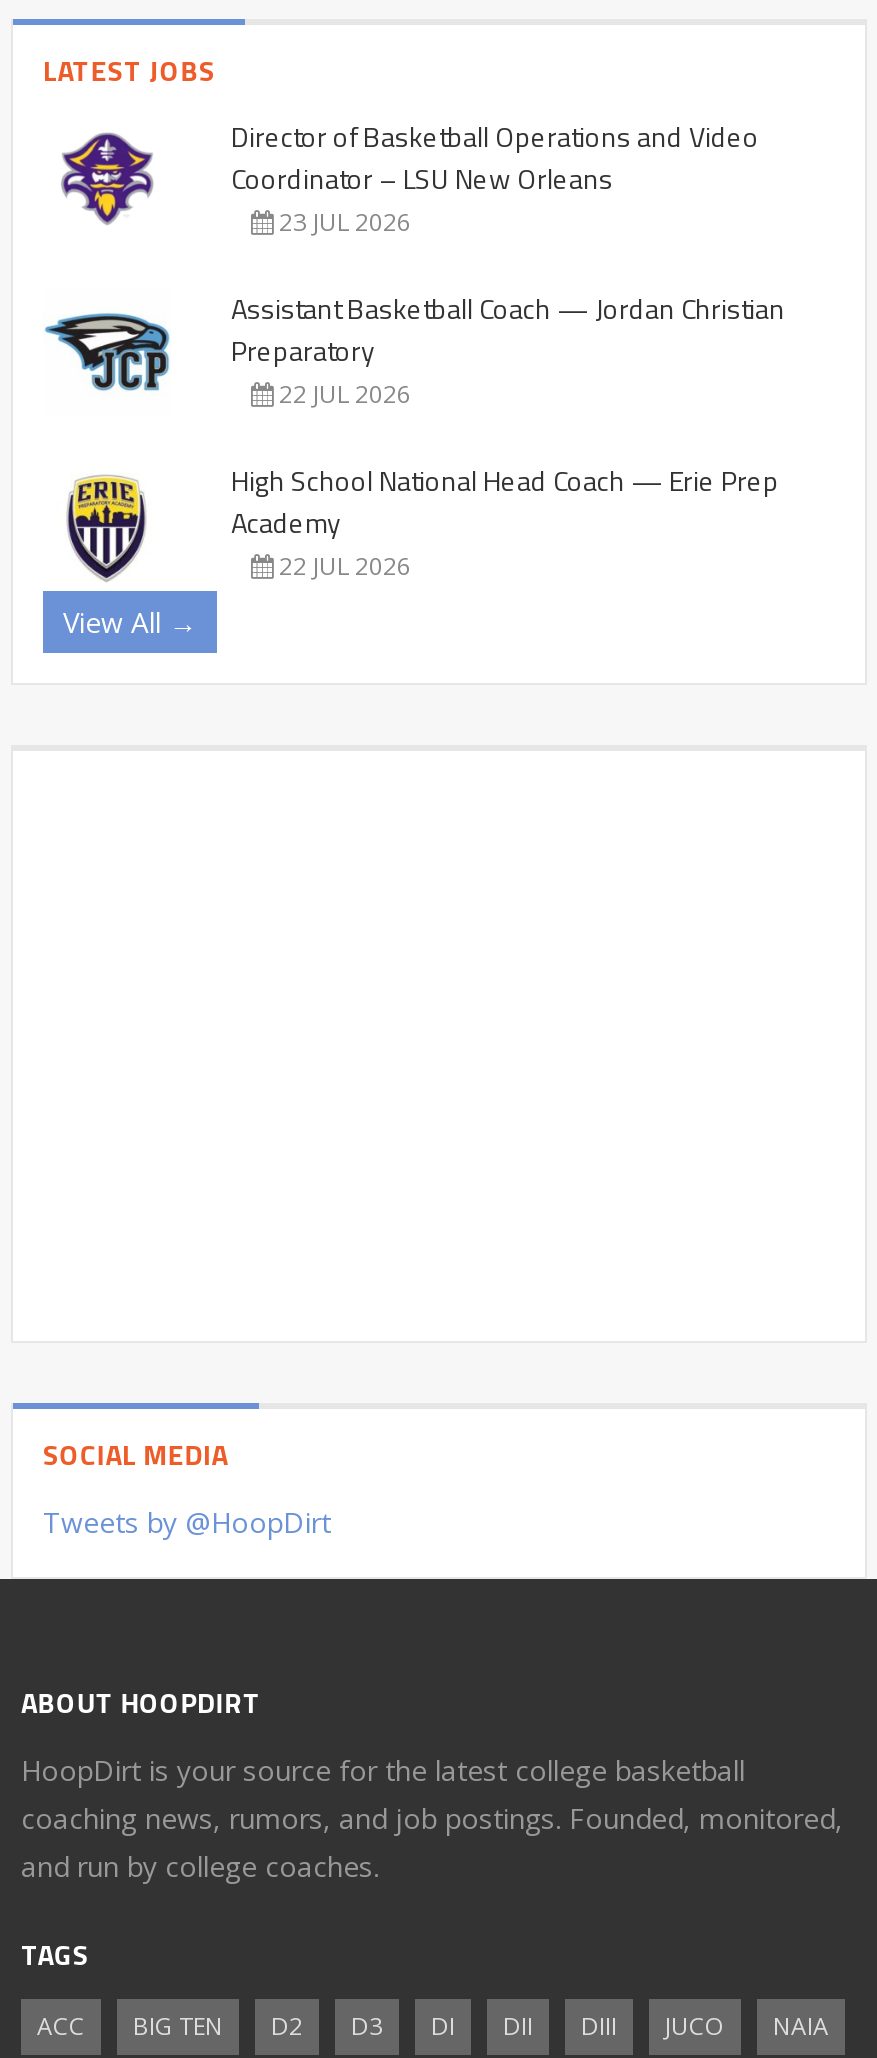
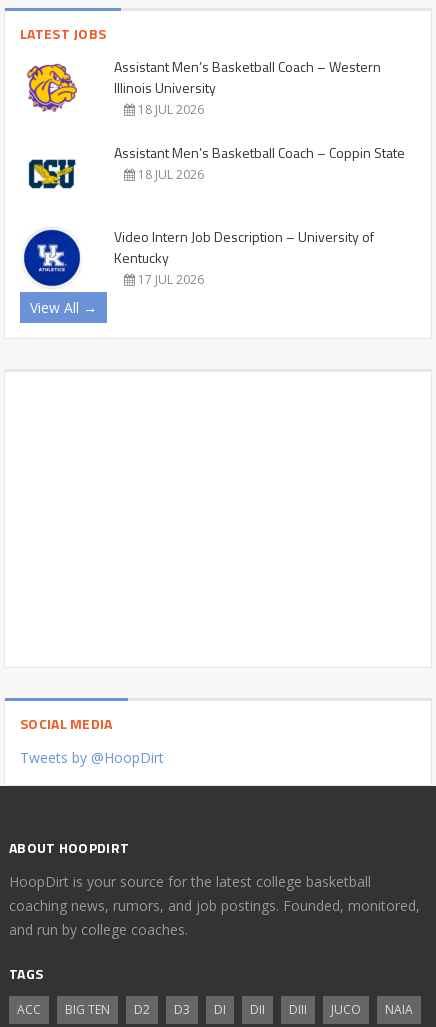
- [image]
- Director of Basketball Operations and Video
- Coordinator – LSU New Orleans
- 23 JUL 2026
+ [image]
+ Assistant Men’s Basketball Coach – Western
+ Illinois University
+ 18 JUL 2026

- [image]
- Assistant Basketball Coach — Jordan Christian
- Preparatory
- 22 JUL 2026
+ [image]
+ Assistant Men’s Basketball Coach – Coppin State
+ 18 JUL 2026

- [image]
- High School National Head Coach — Erie Prep
- Academy
- 22 JUL 2026
+ [image]
+ Video Intern Job Description – University of
+ Kentucky
+ 17 JUL 2026
